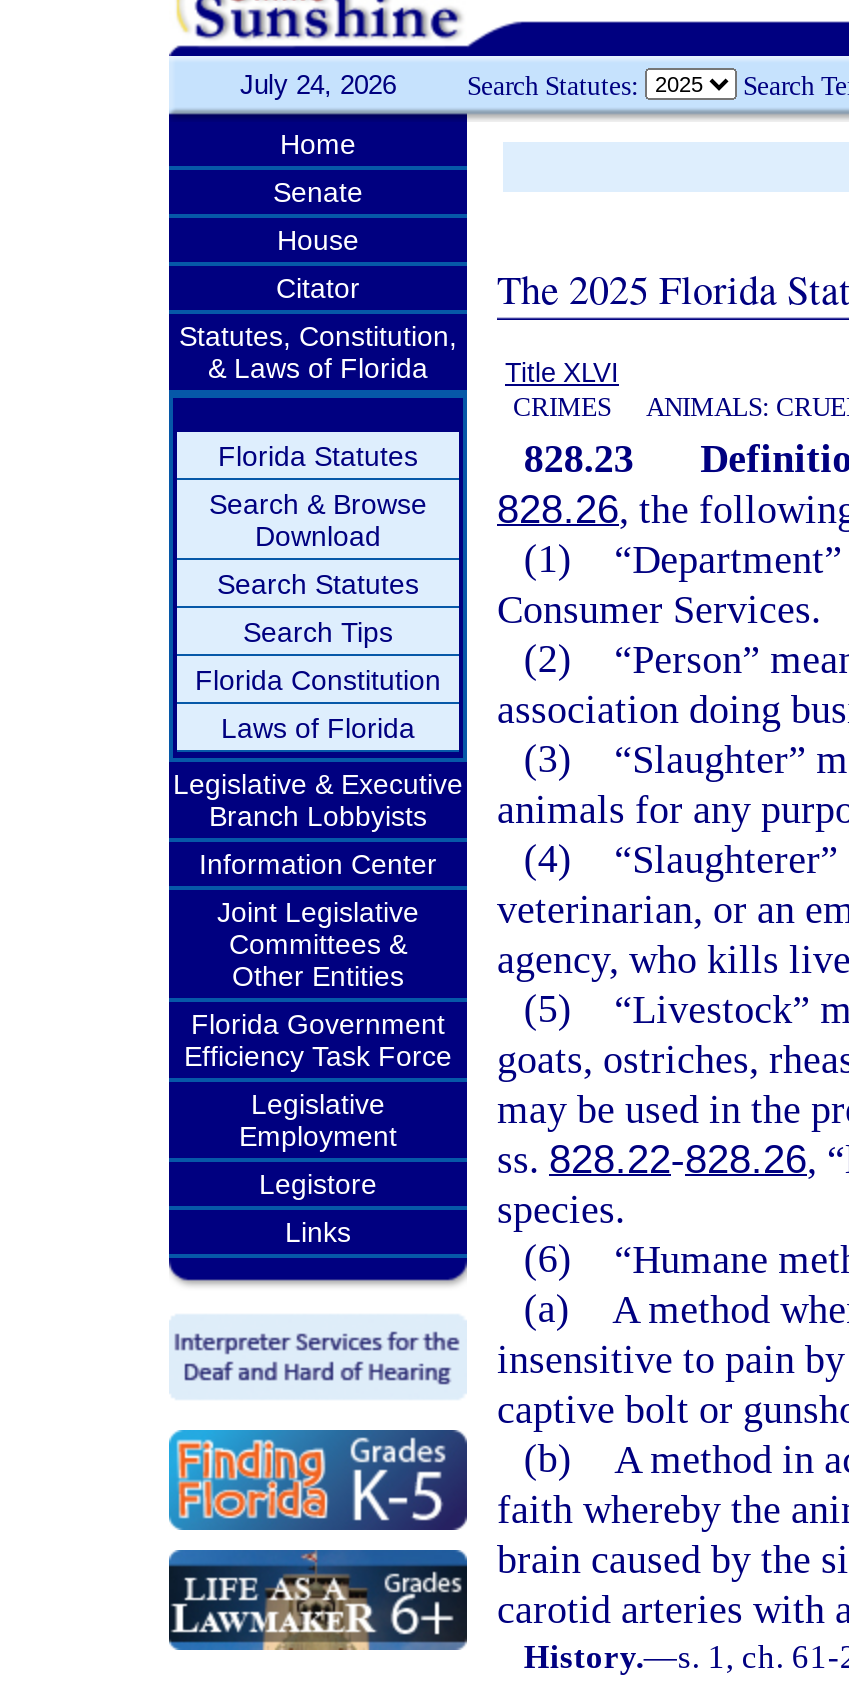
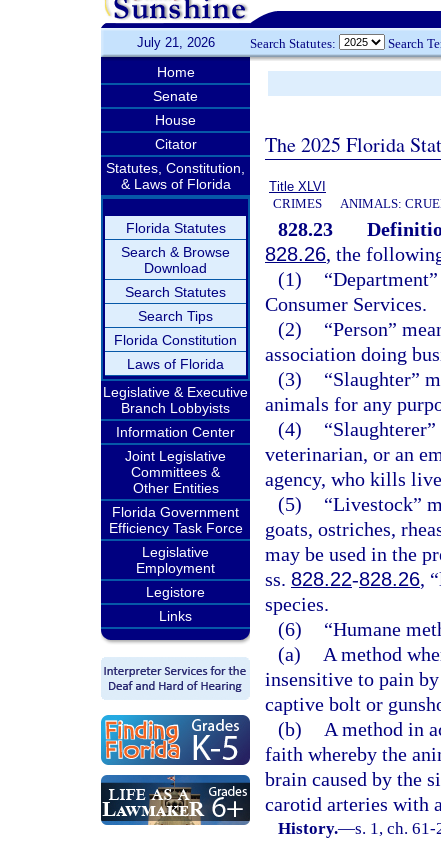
- July 24, 2026
+ July 21, 2026
